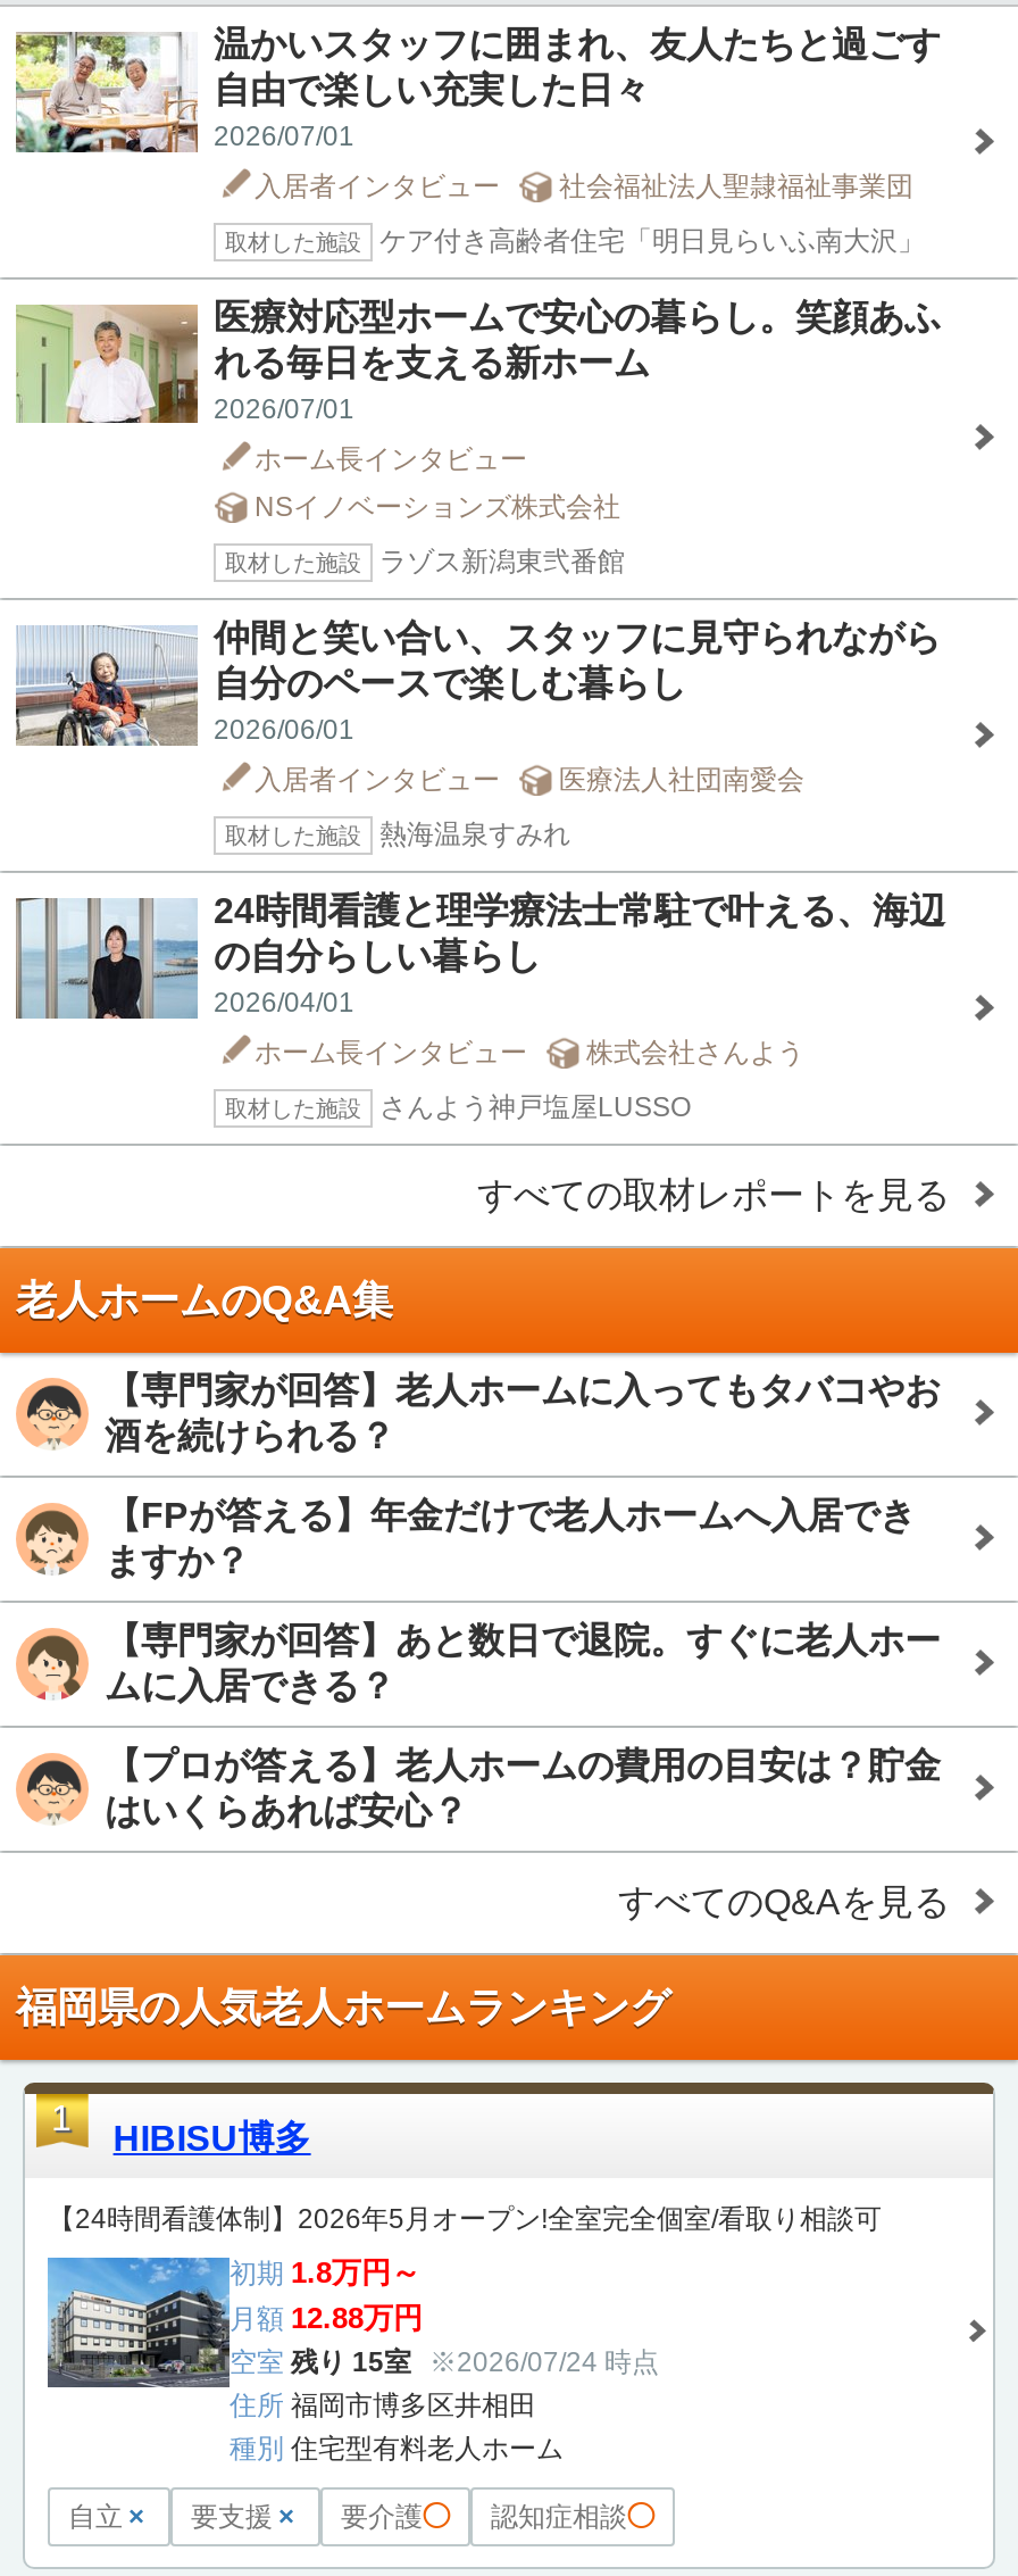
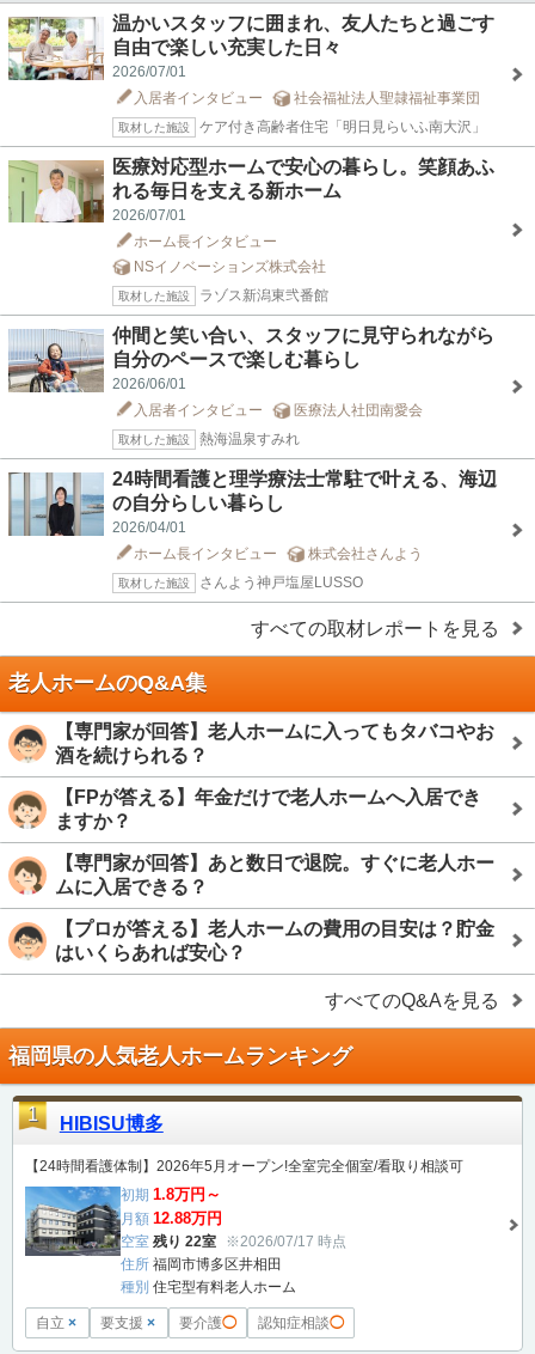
- 空室 残り 15室 ※2026/07/24 時点
+ 空室 残り 22室 ※2026/07/17 時点
